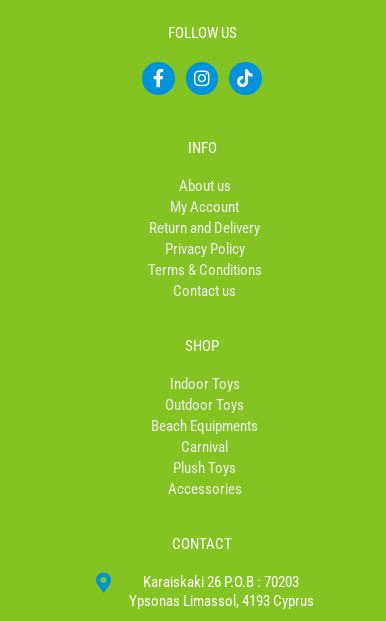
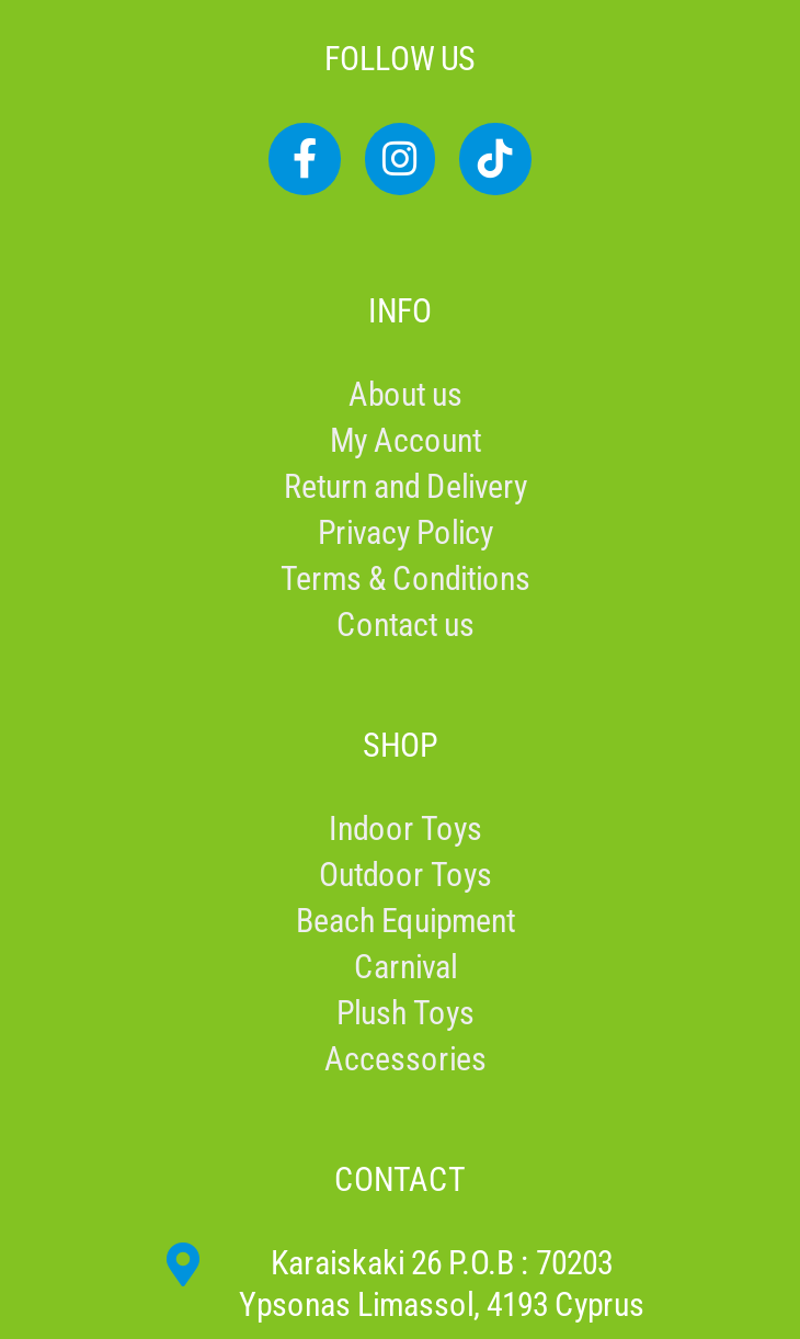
- Beach Equipments
+ Beach Equipment
